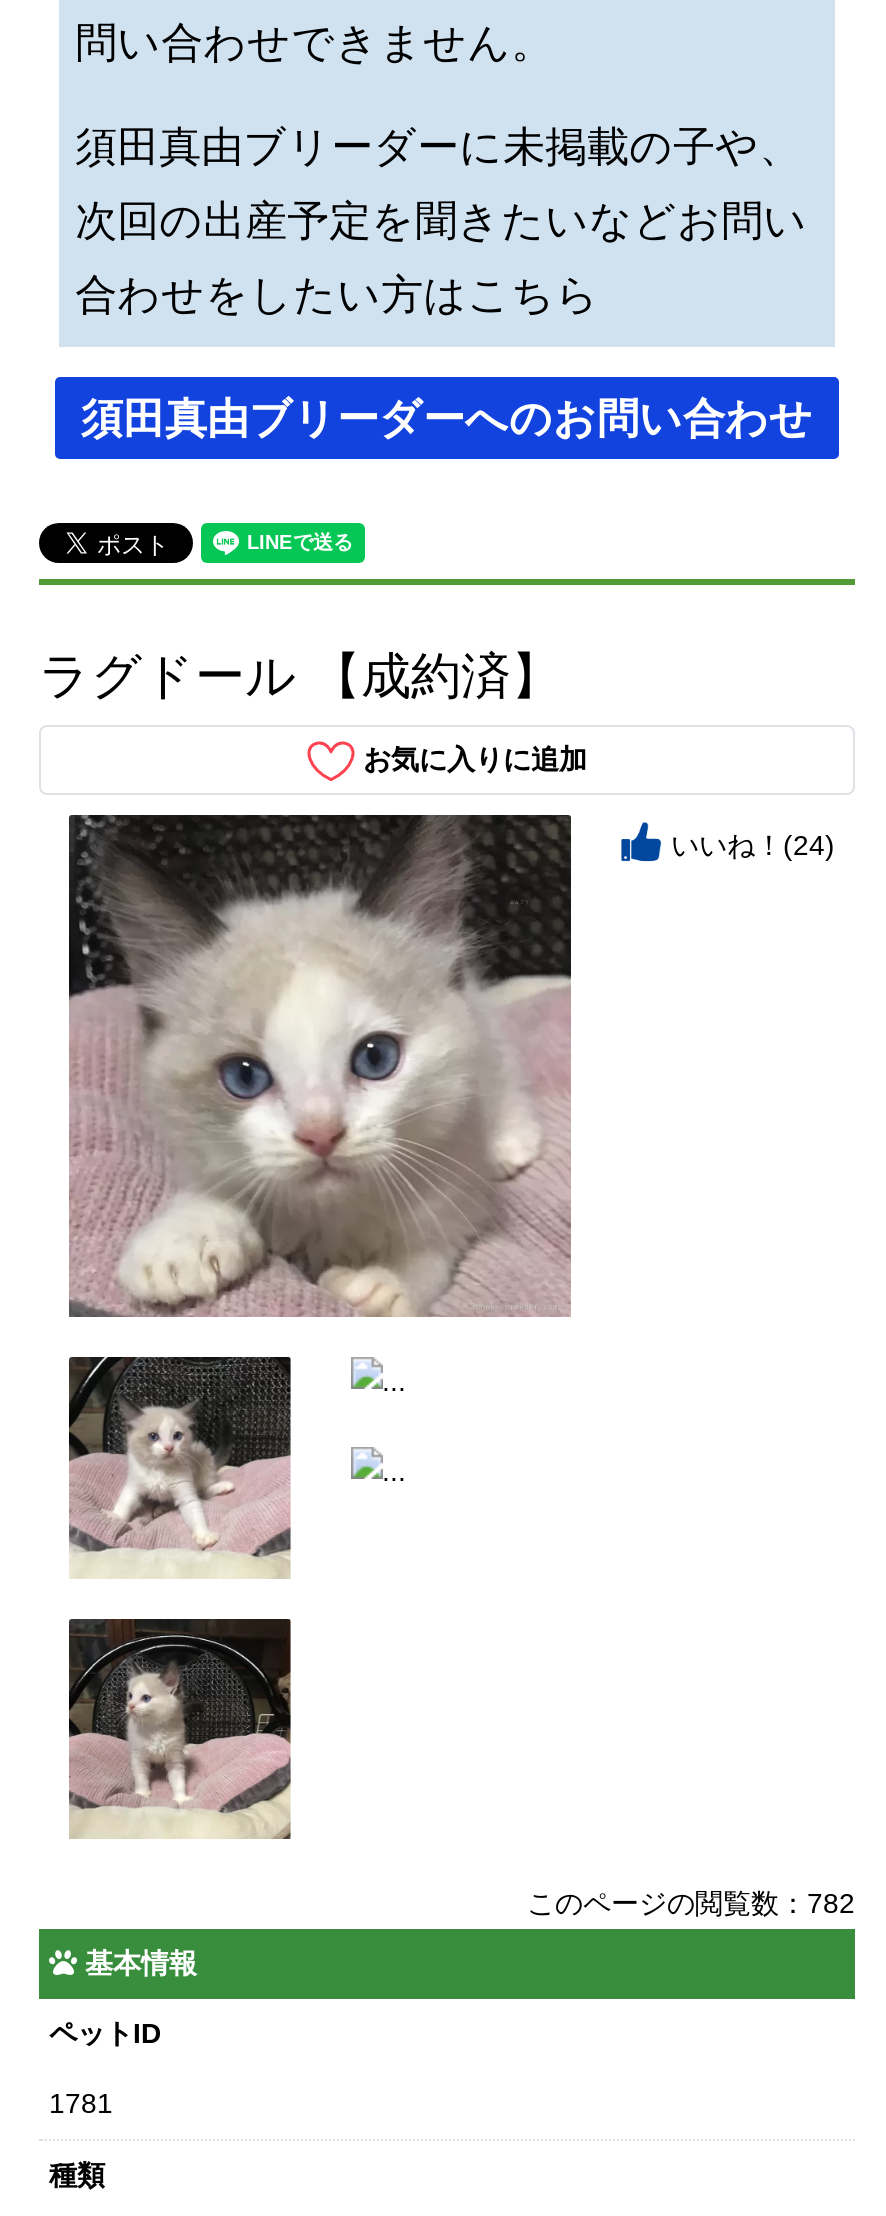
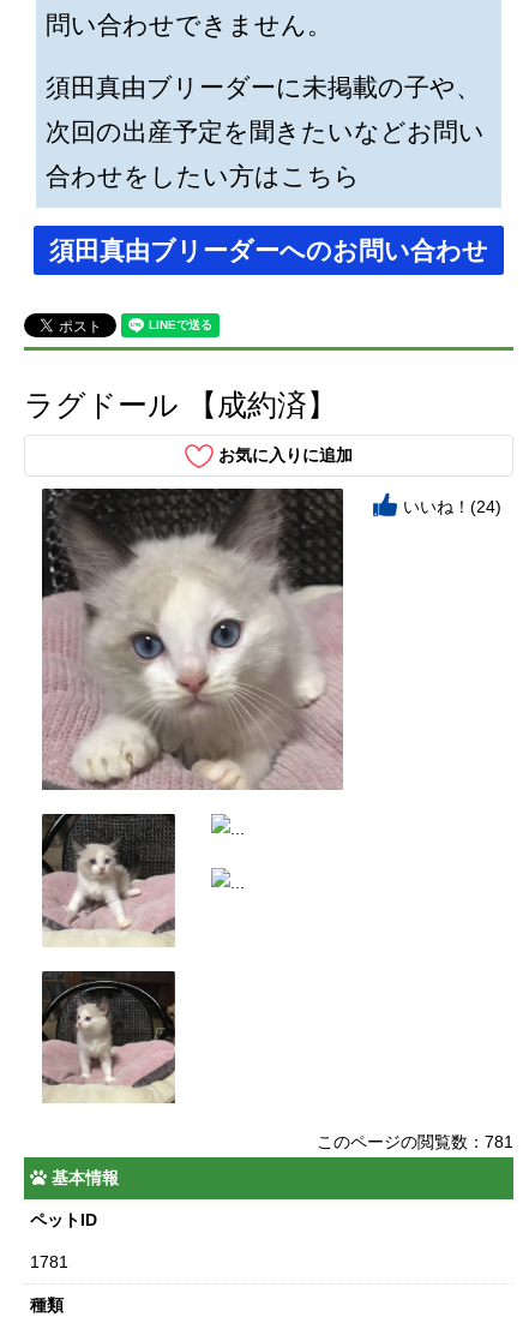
- このページの閲覧数：782
+ このページの閲覧数：781
